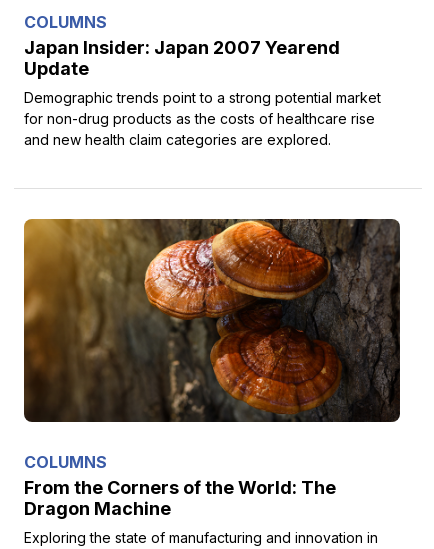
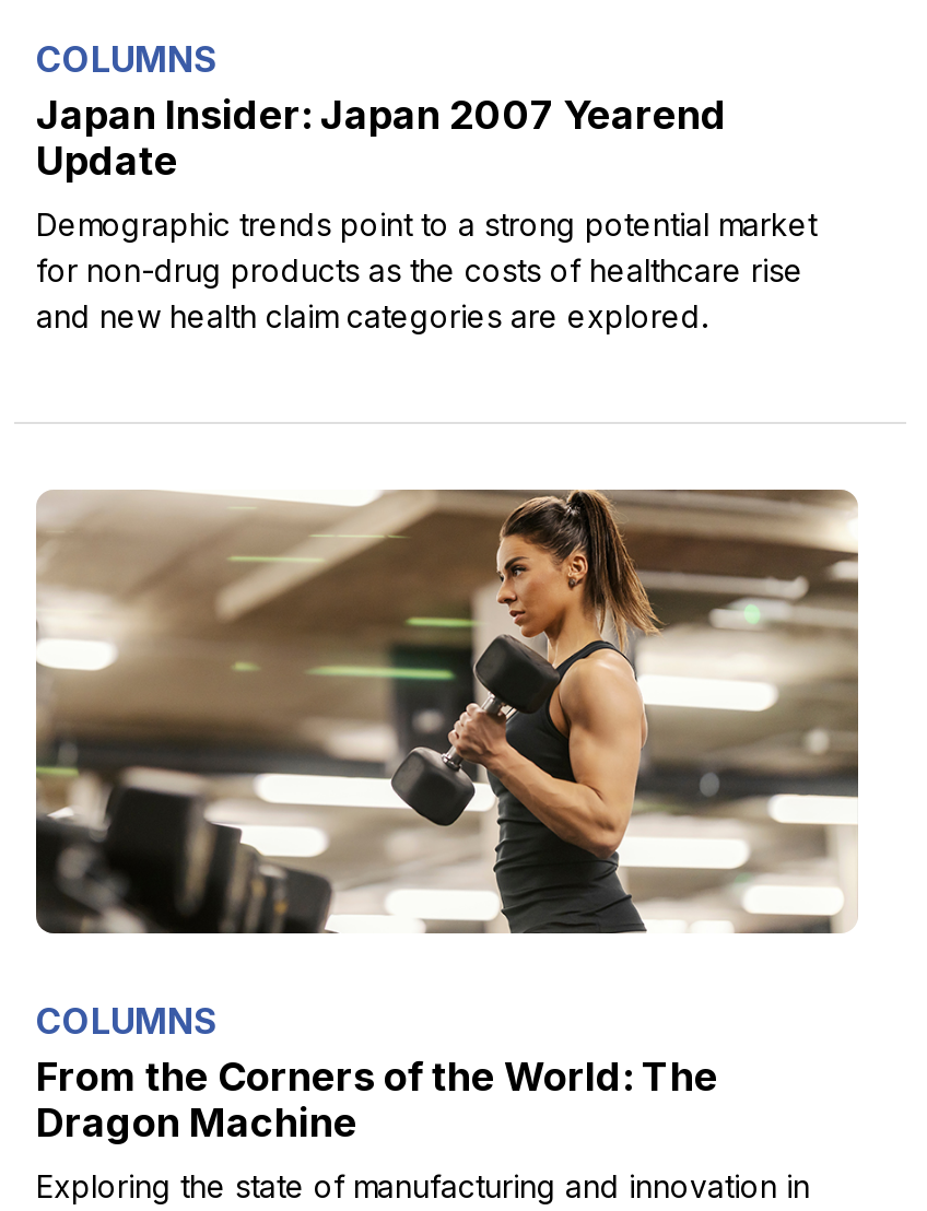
- [image]
+ [image]
